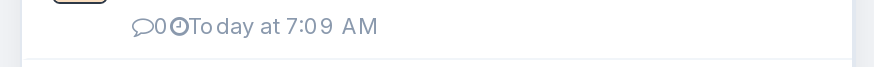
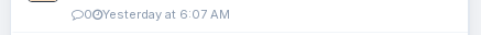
- Today at 7:09 AM
+ Yesterday at 6:07 AM
